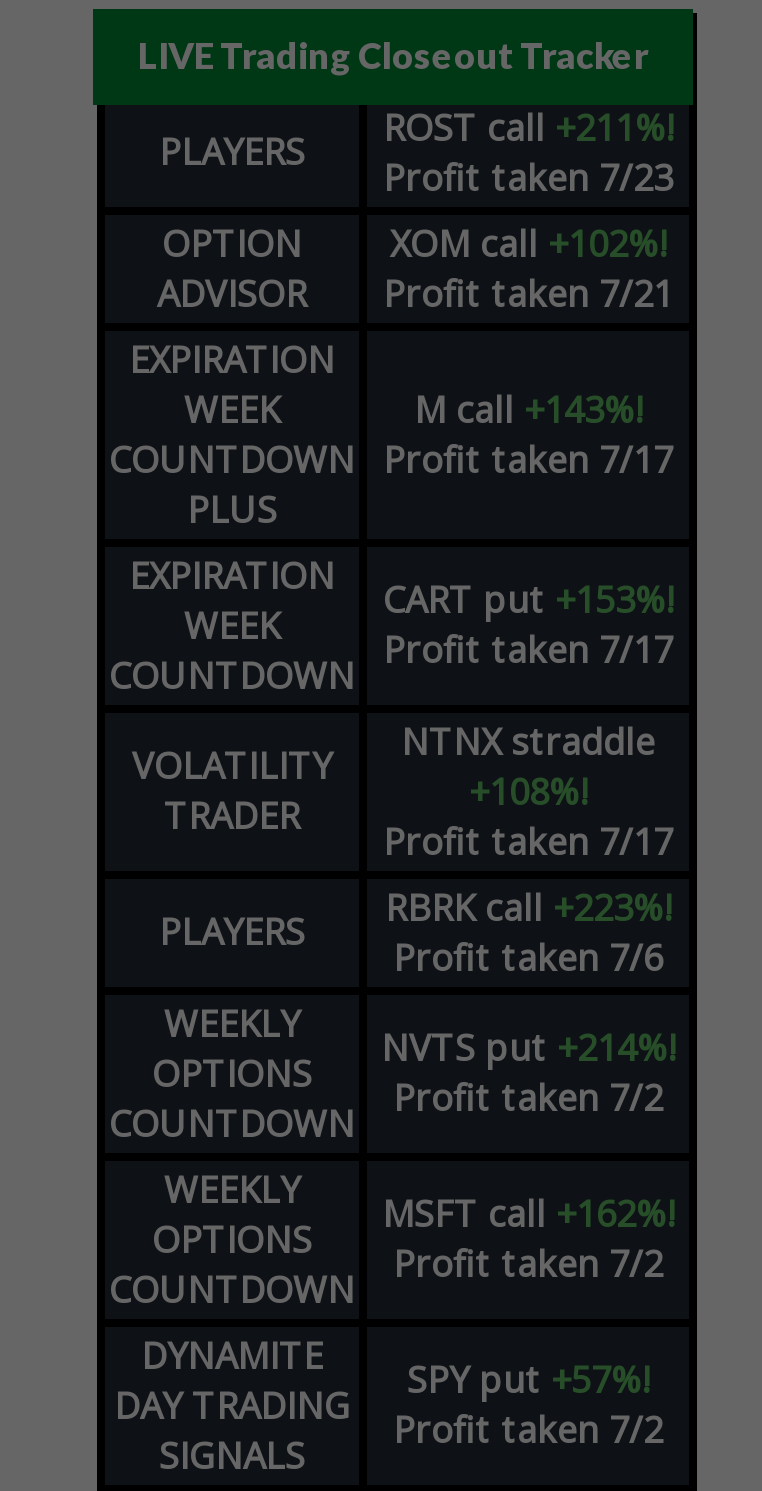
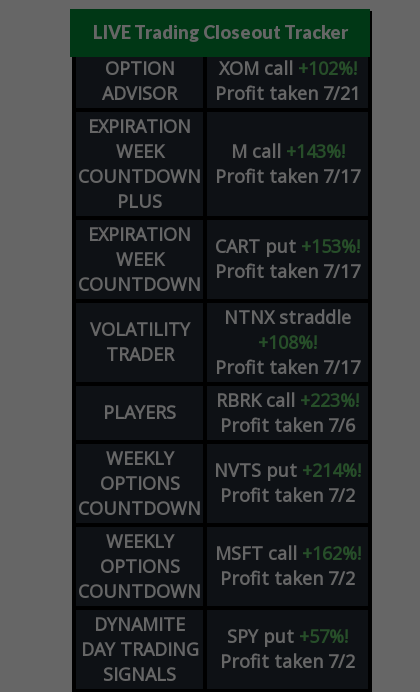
- PLAYERS
- ROST call +211%!
- Profit taken 7/23
